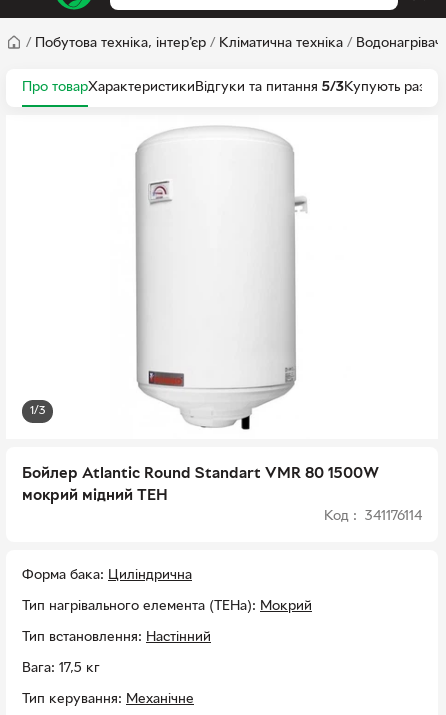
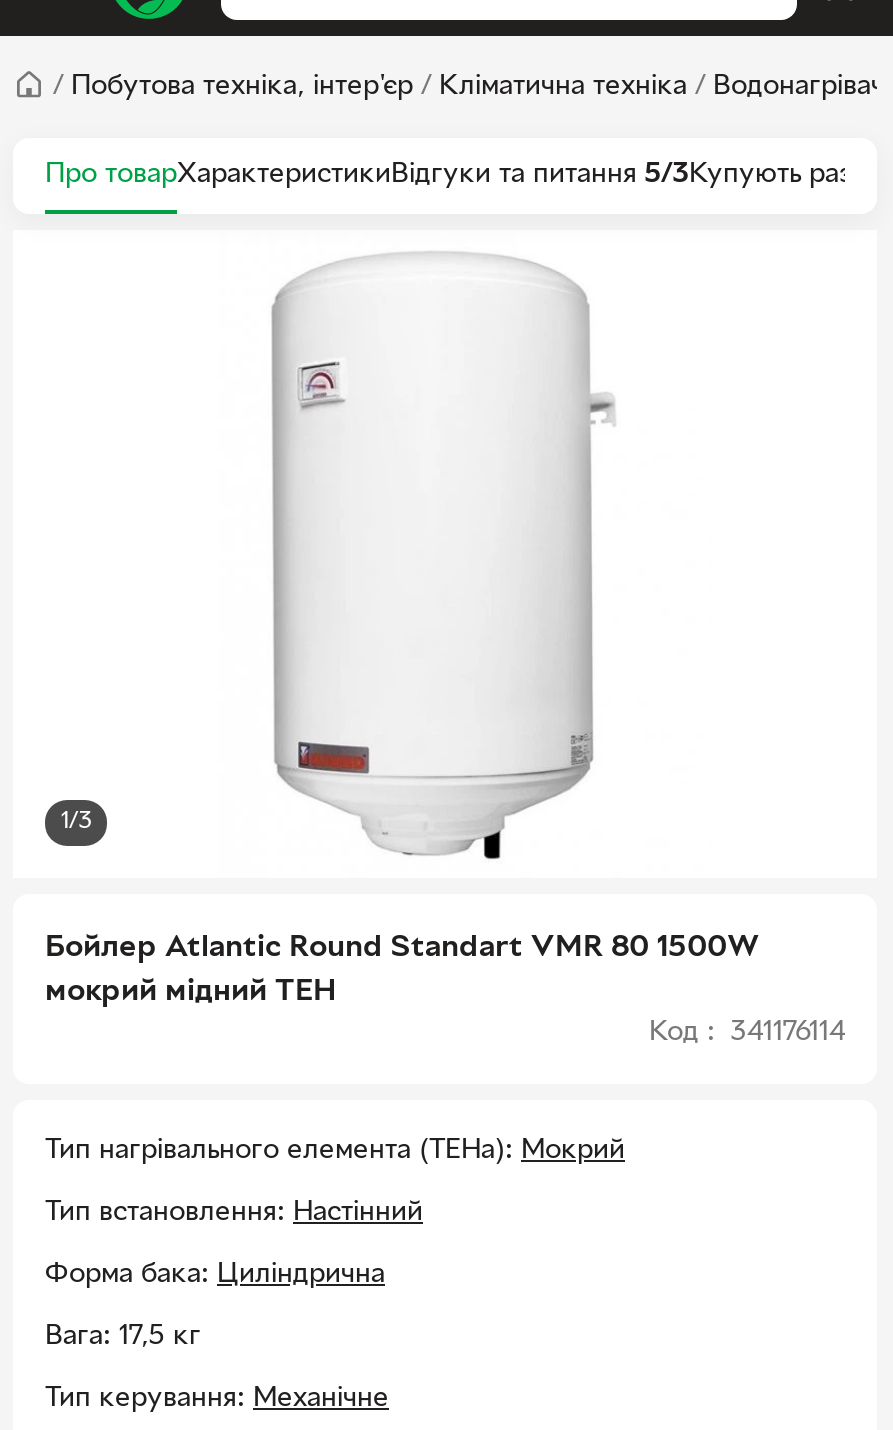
moved down: Форма бака | Циліндрична

moved up: Тип нагрівального елемента (ТЕНа) | Мокрий | Тип встановлення | Настінний
